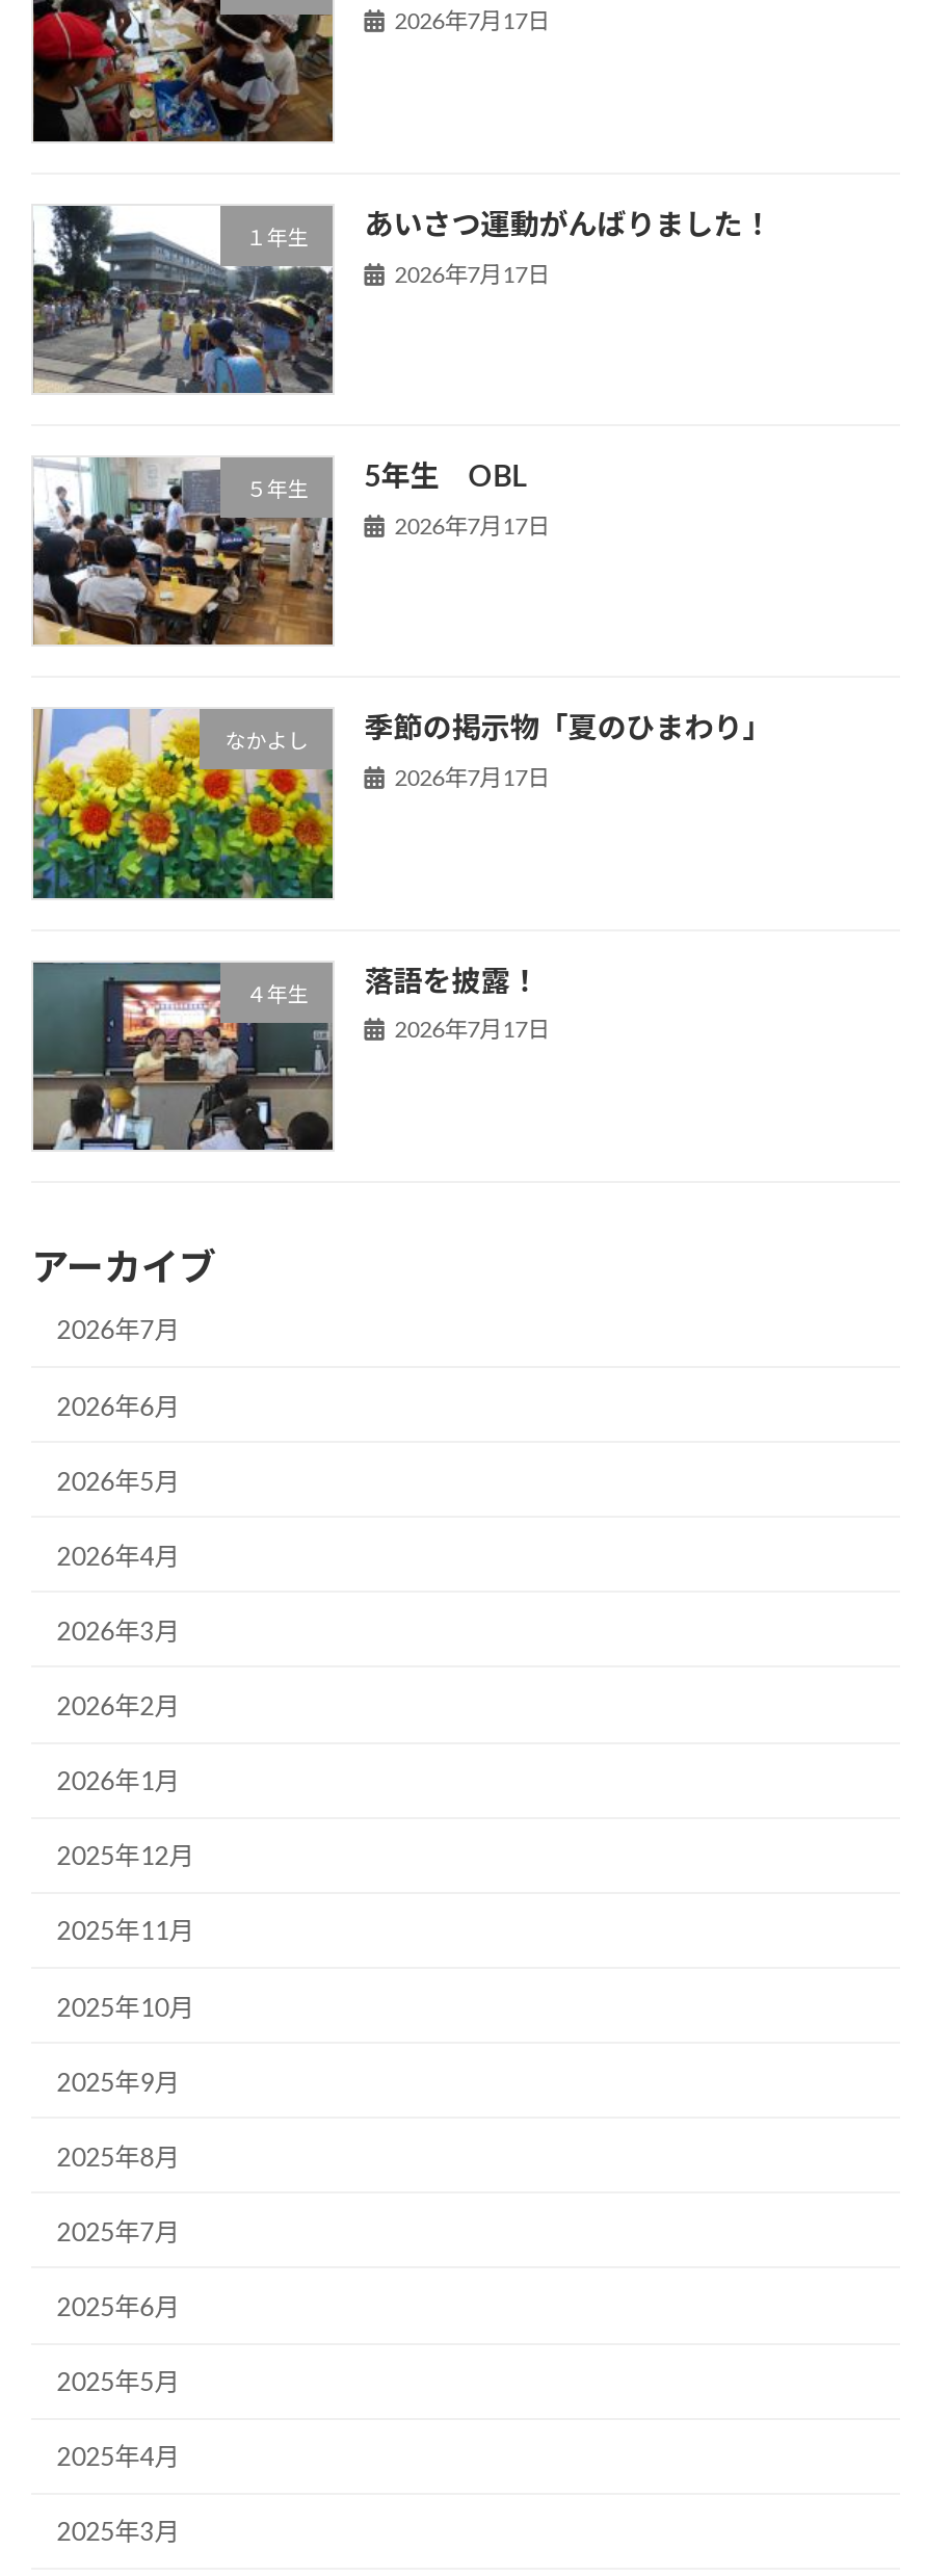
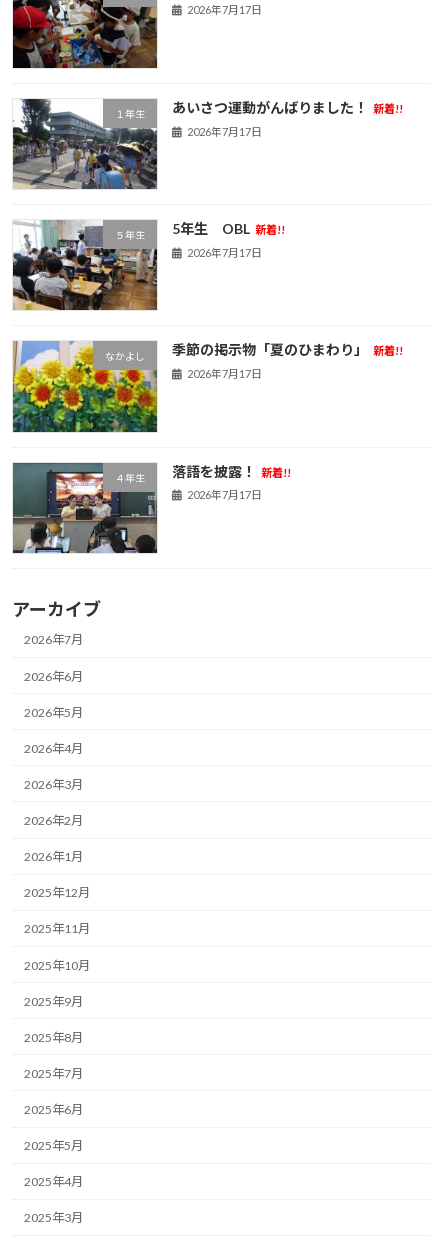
- あいさつ運動がんばりました！
+ あいさつ運動がんばりました！ 新着!!

- 5年生 OBL
+ 5年生 OBL 新着!!

- 季節の掲示物「夏のひまわり」
+ 季節の掲示物「夏のひまわり」 新着!!

- 落語を披露！
+ 落語を披露！ 新着!!
